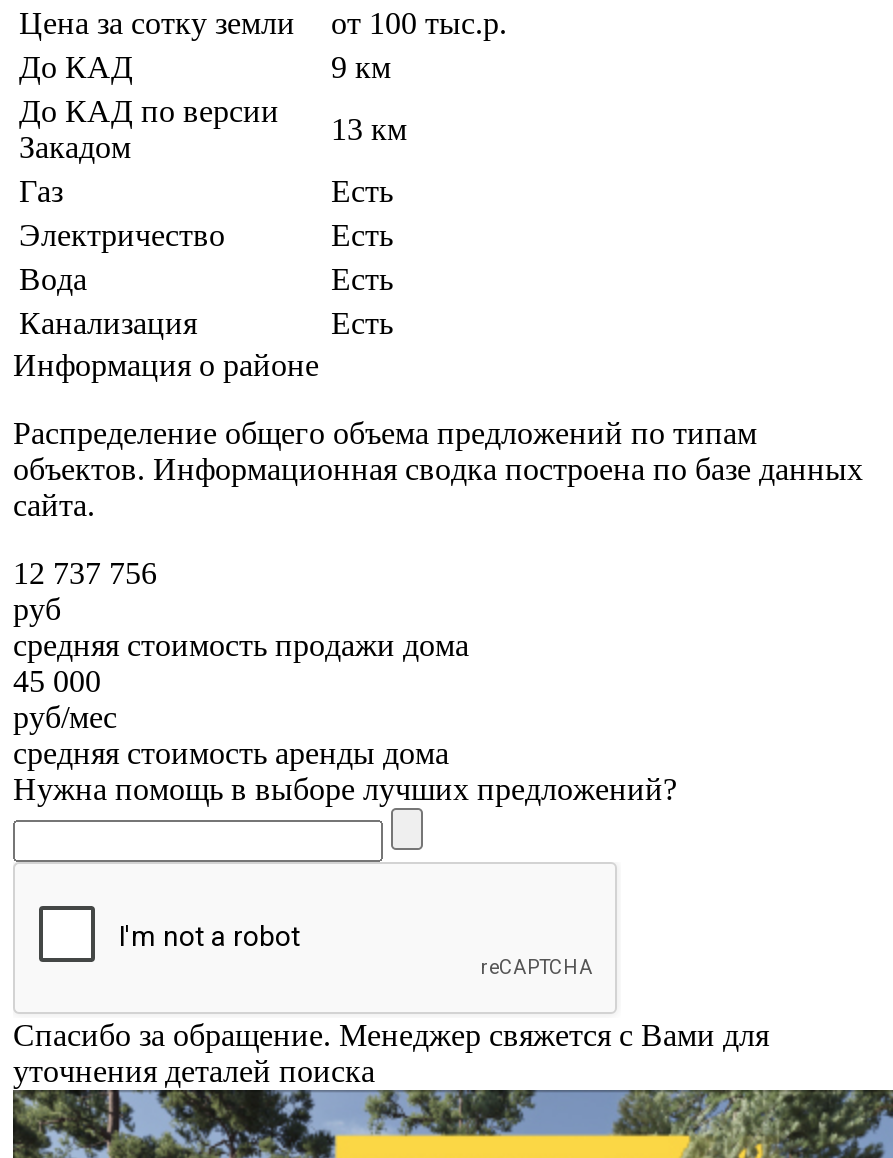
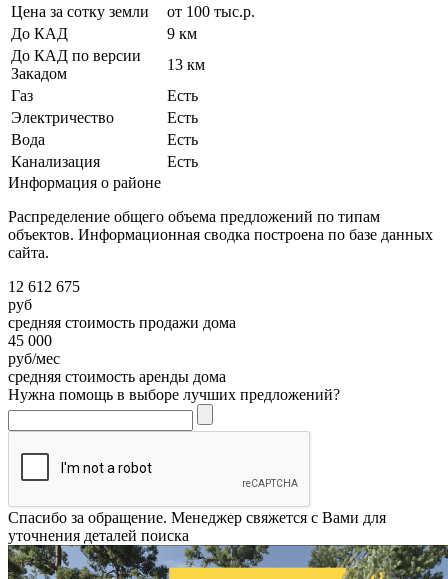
- 12 737 756
+ 12 612 675
